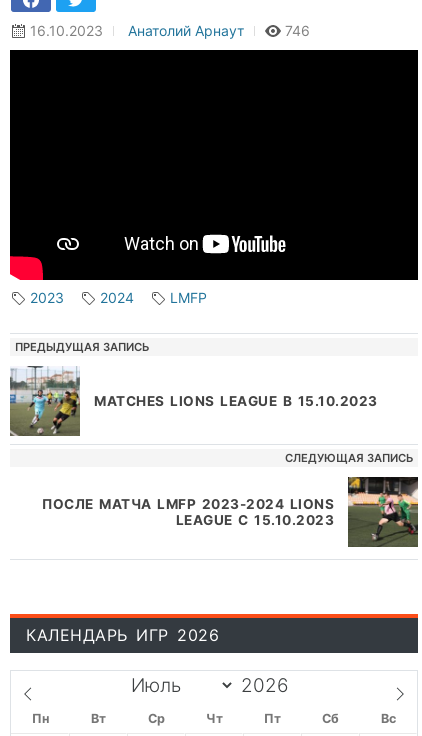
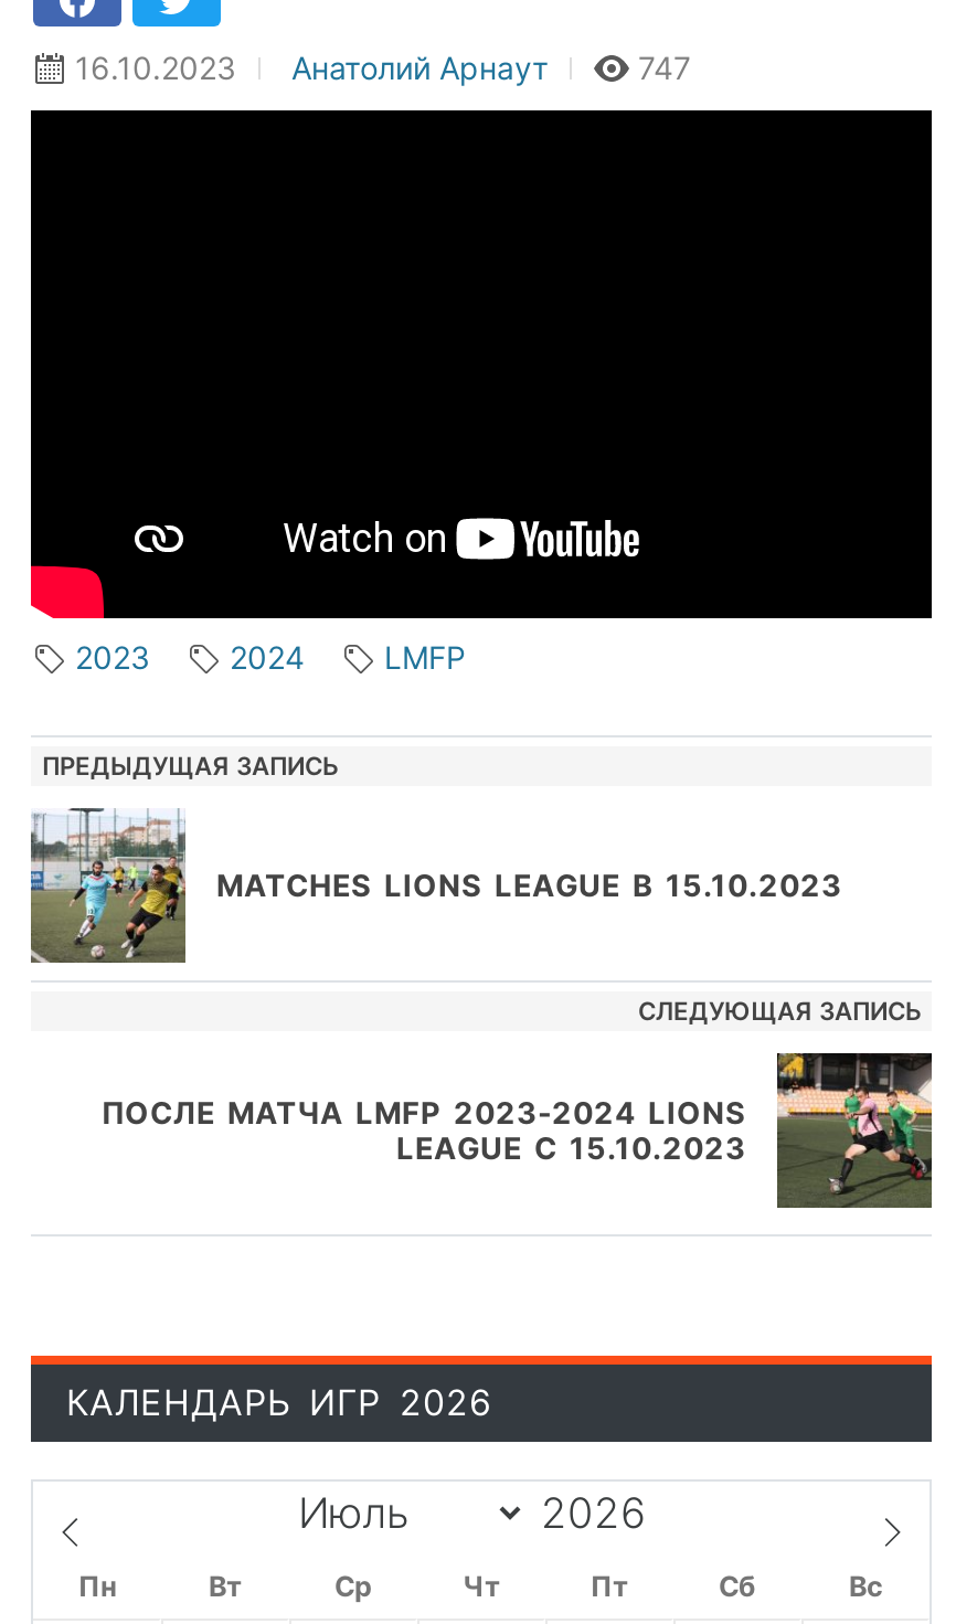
- 746
+ 747
